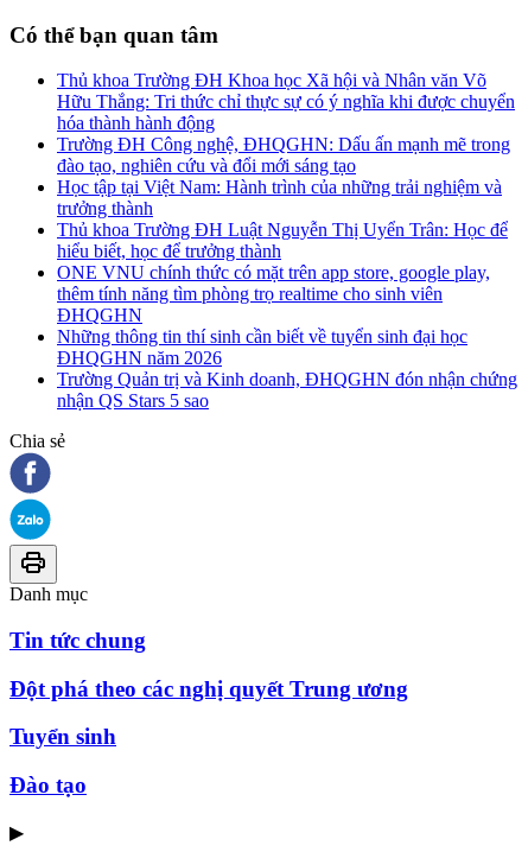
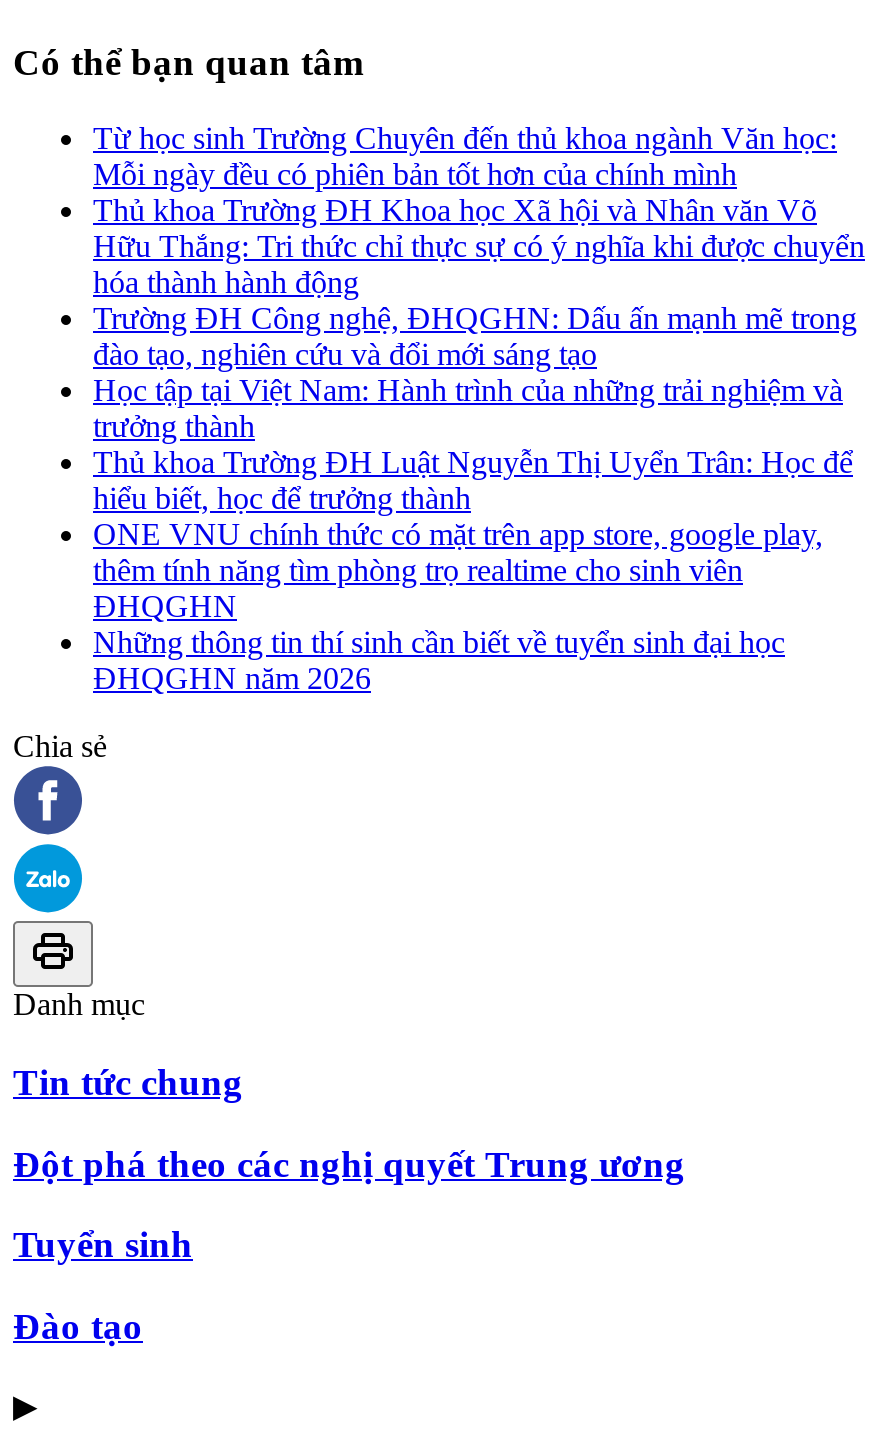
+ Từ học sinh Trường Chuyên đến thủ khoa ngành Văn học:
+ Mỗi ngày đều có phiên bản tốt hơn của chính mình

moved down: Thủ khoa Trường ĐH Khoa học Xã hội và Nhân văn Võ | Hữu Thắng: Tri thức chỉ thực sự có ý nghĩa khi được chuyển | hóa thành hành động | ... | Những thông tin thí sinh cần biết về tuyển sinh đại học | ĐHQGHN năm 2026

- Trường Quản trị và Kinh doanh, ĐHQGHN đón nhận chứng
- nhận QS Stars 5 sao
